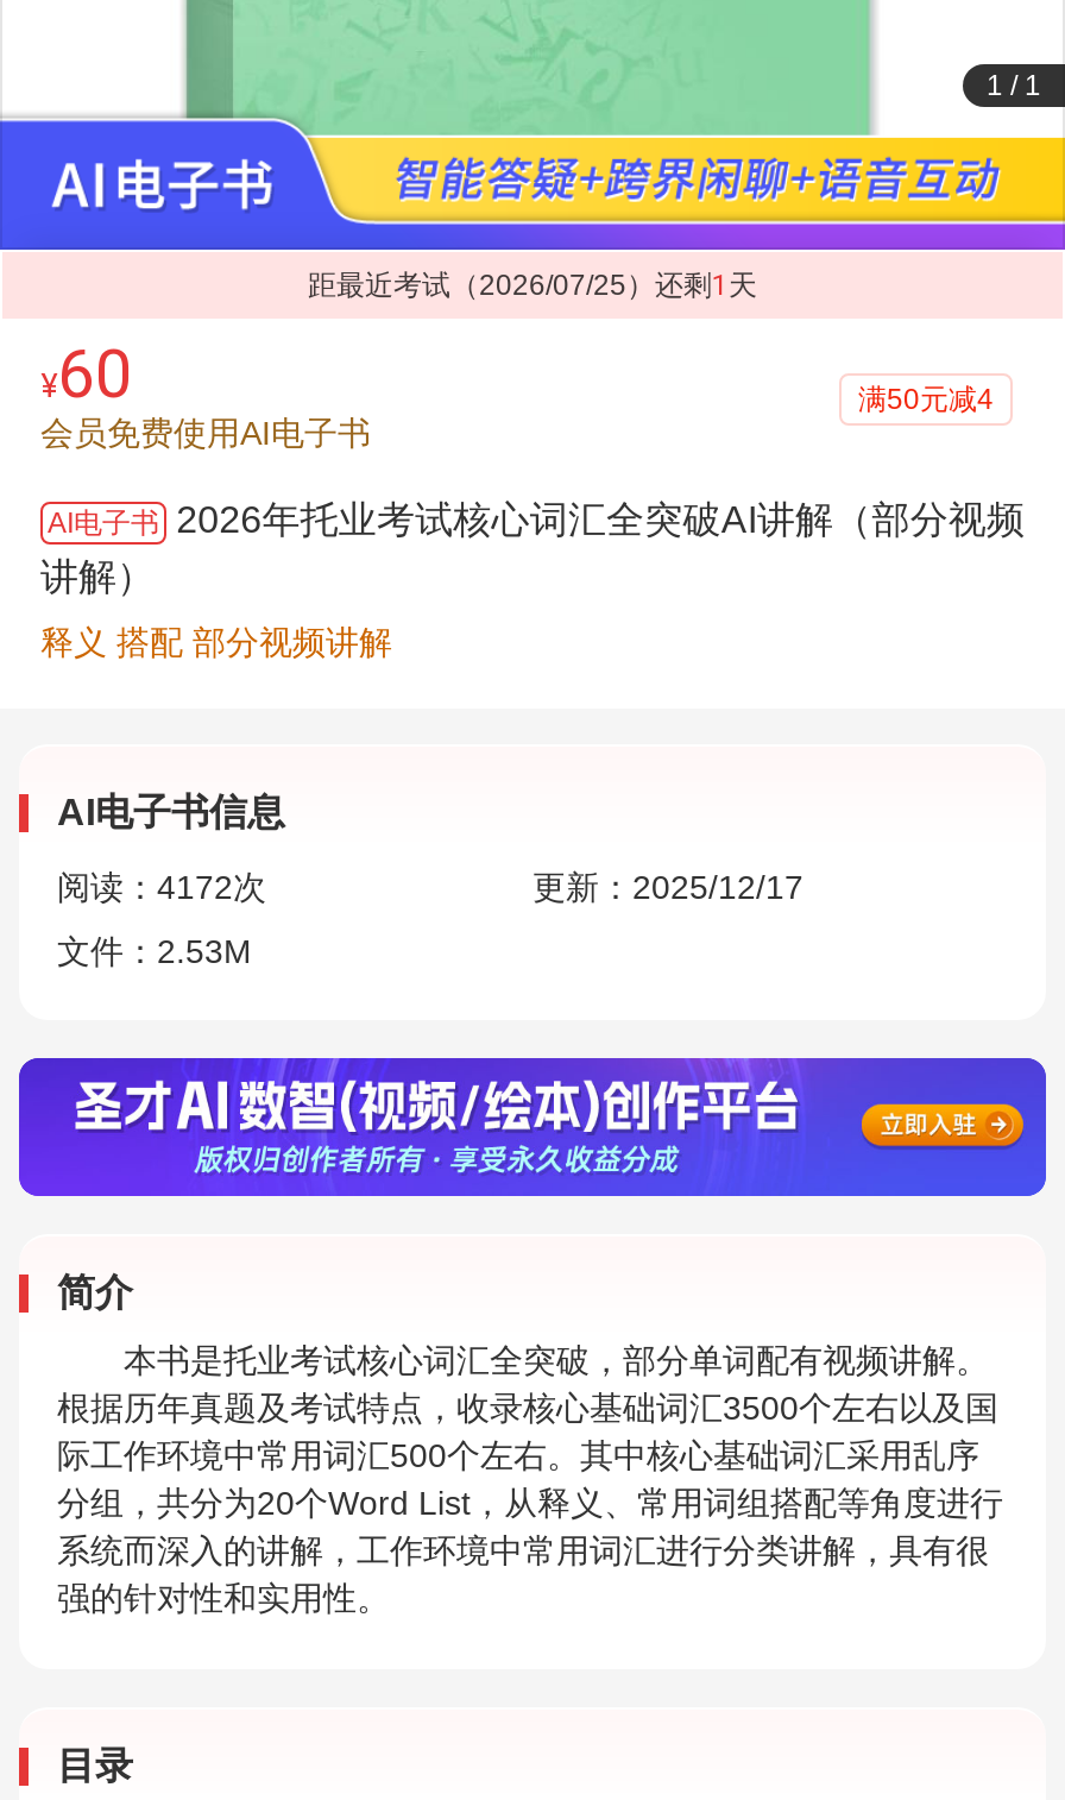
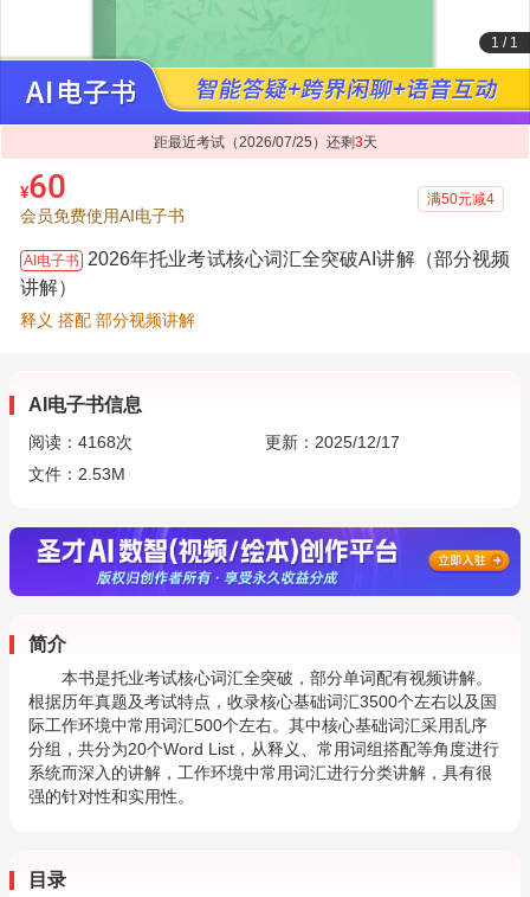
- 距最近考试（2026/07/25）还剩1天
+ 距最近考试（2026/07/25）还剩3天

- 阅读：4172次
+ 阅读：4168次
